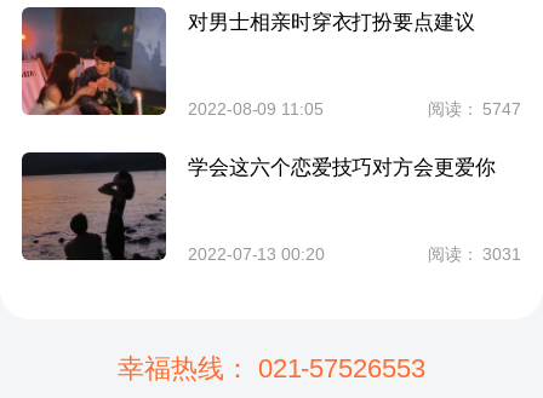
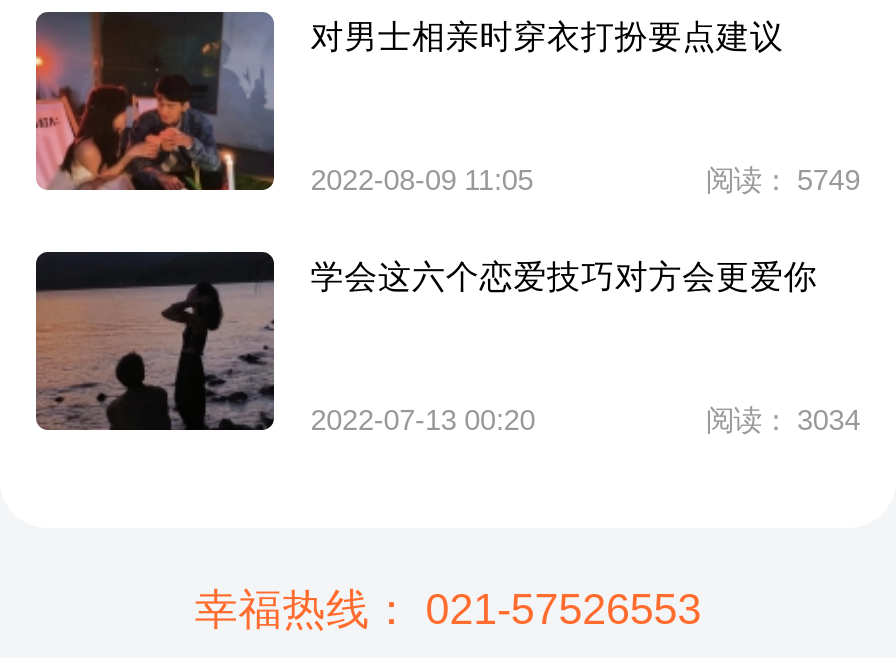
- 阅读： 5747
+ 阅读： 5749

- 阅读： 3031
+ 阅读： 3034
